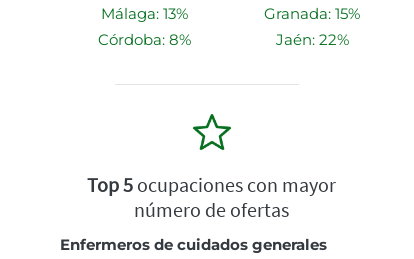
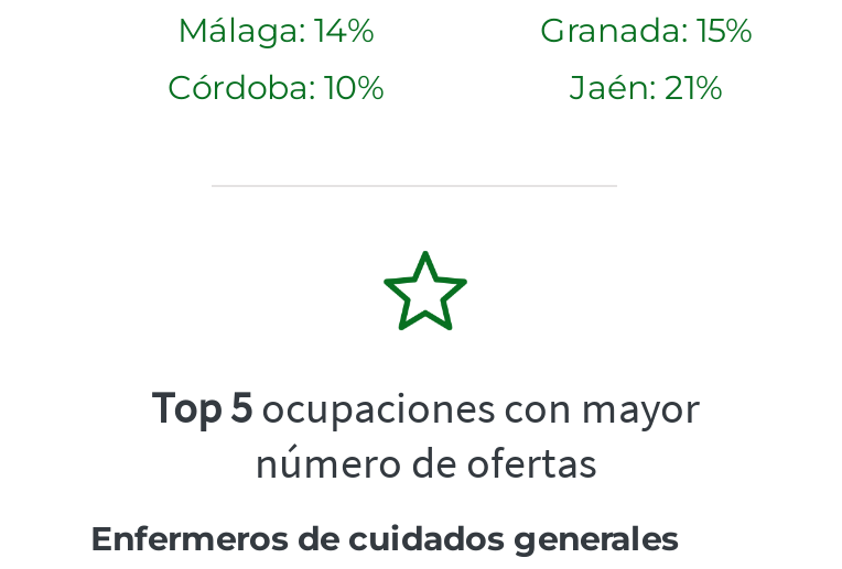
- Málaga: 13%
+ Málaga: 14%

- Córdoba: 8%
+ Córdoba: 10%

- Jaén: 22%
+ Jaén: 21%
